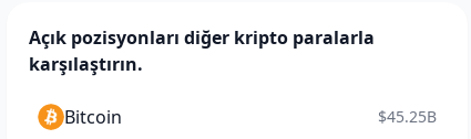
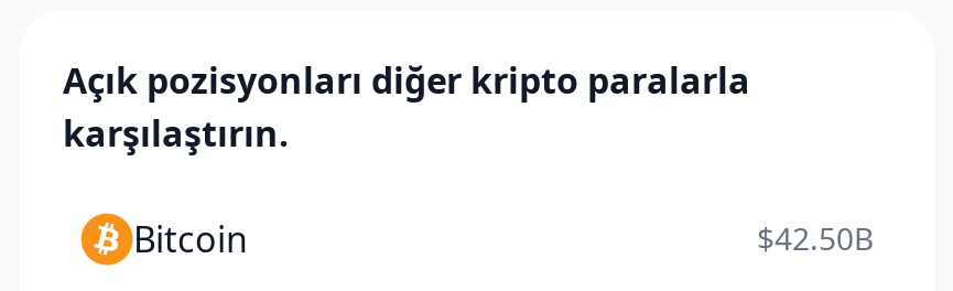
- $45.25B
+ $42.50B
